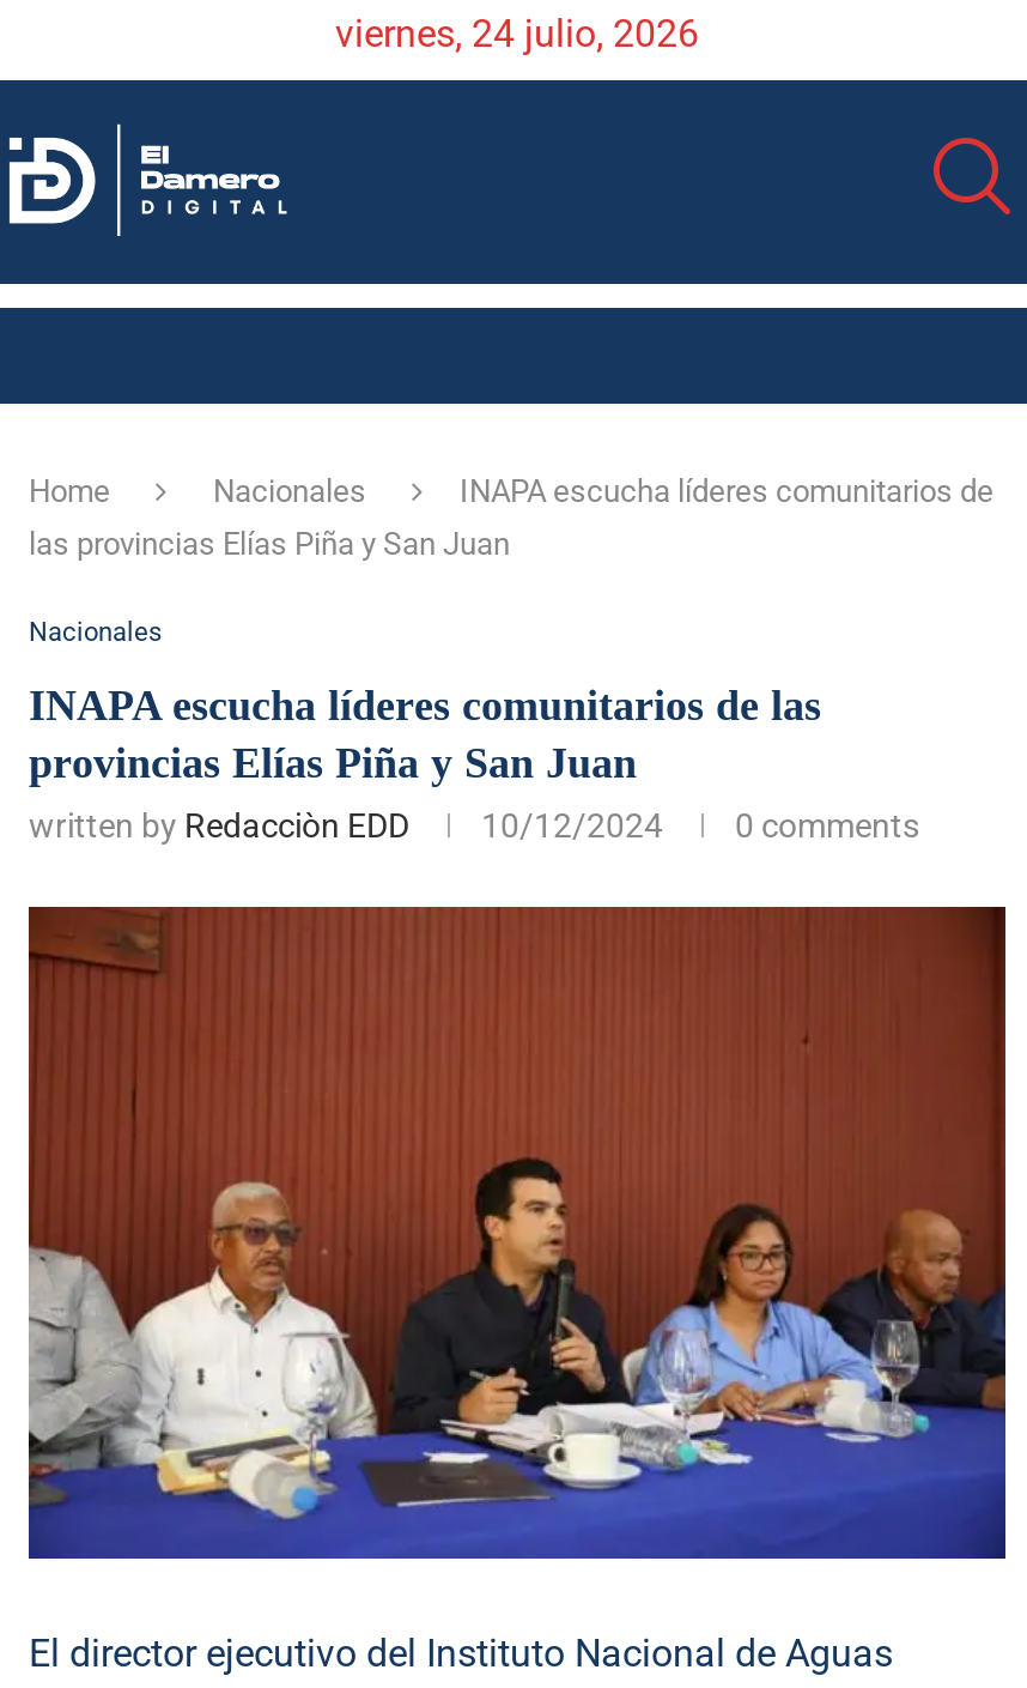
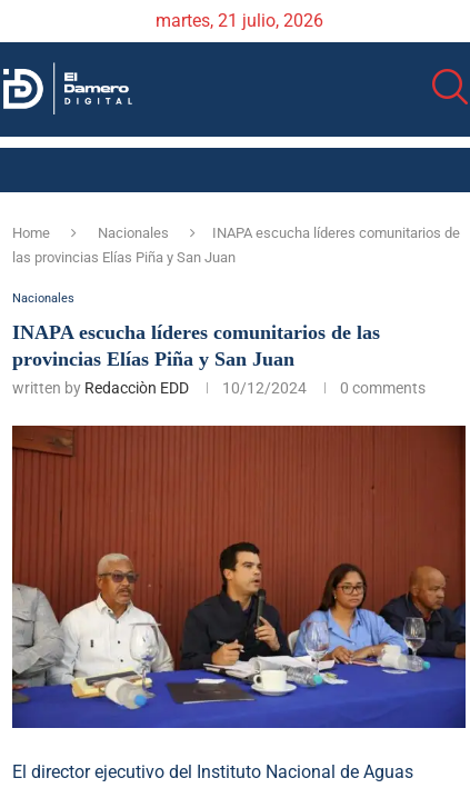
- viernes, 24 julio, 2026
+ martes, 21 julio, 2026
